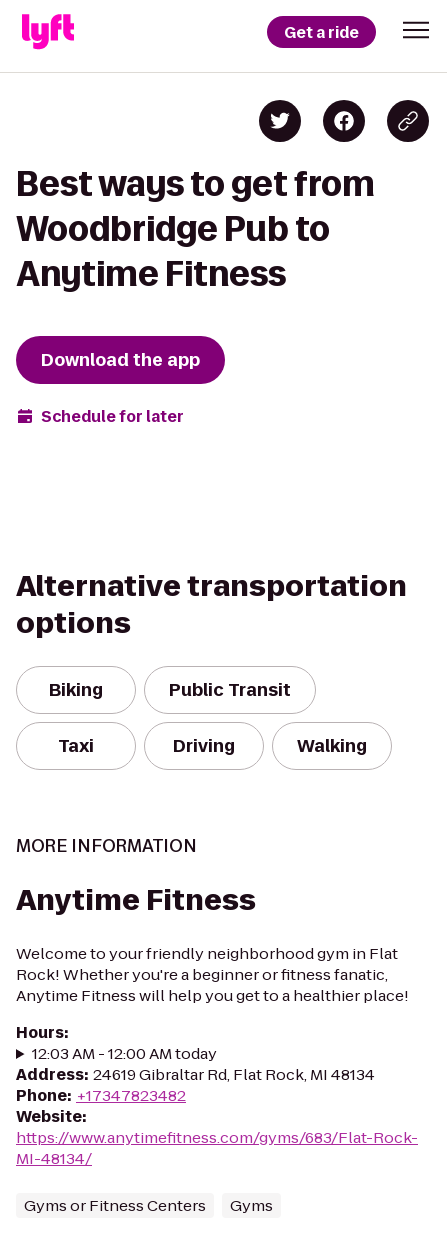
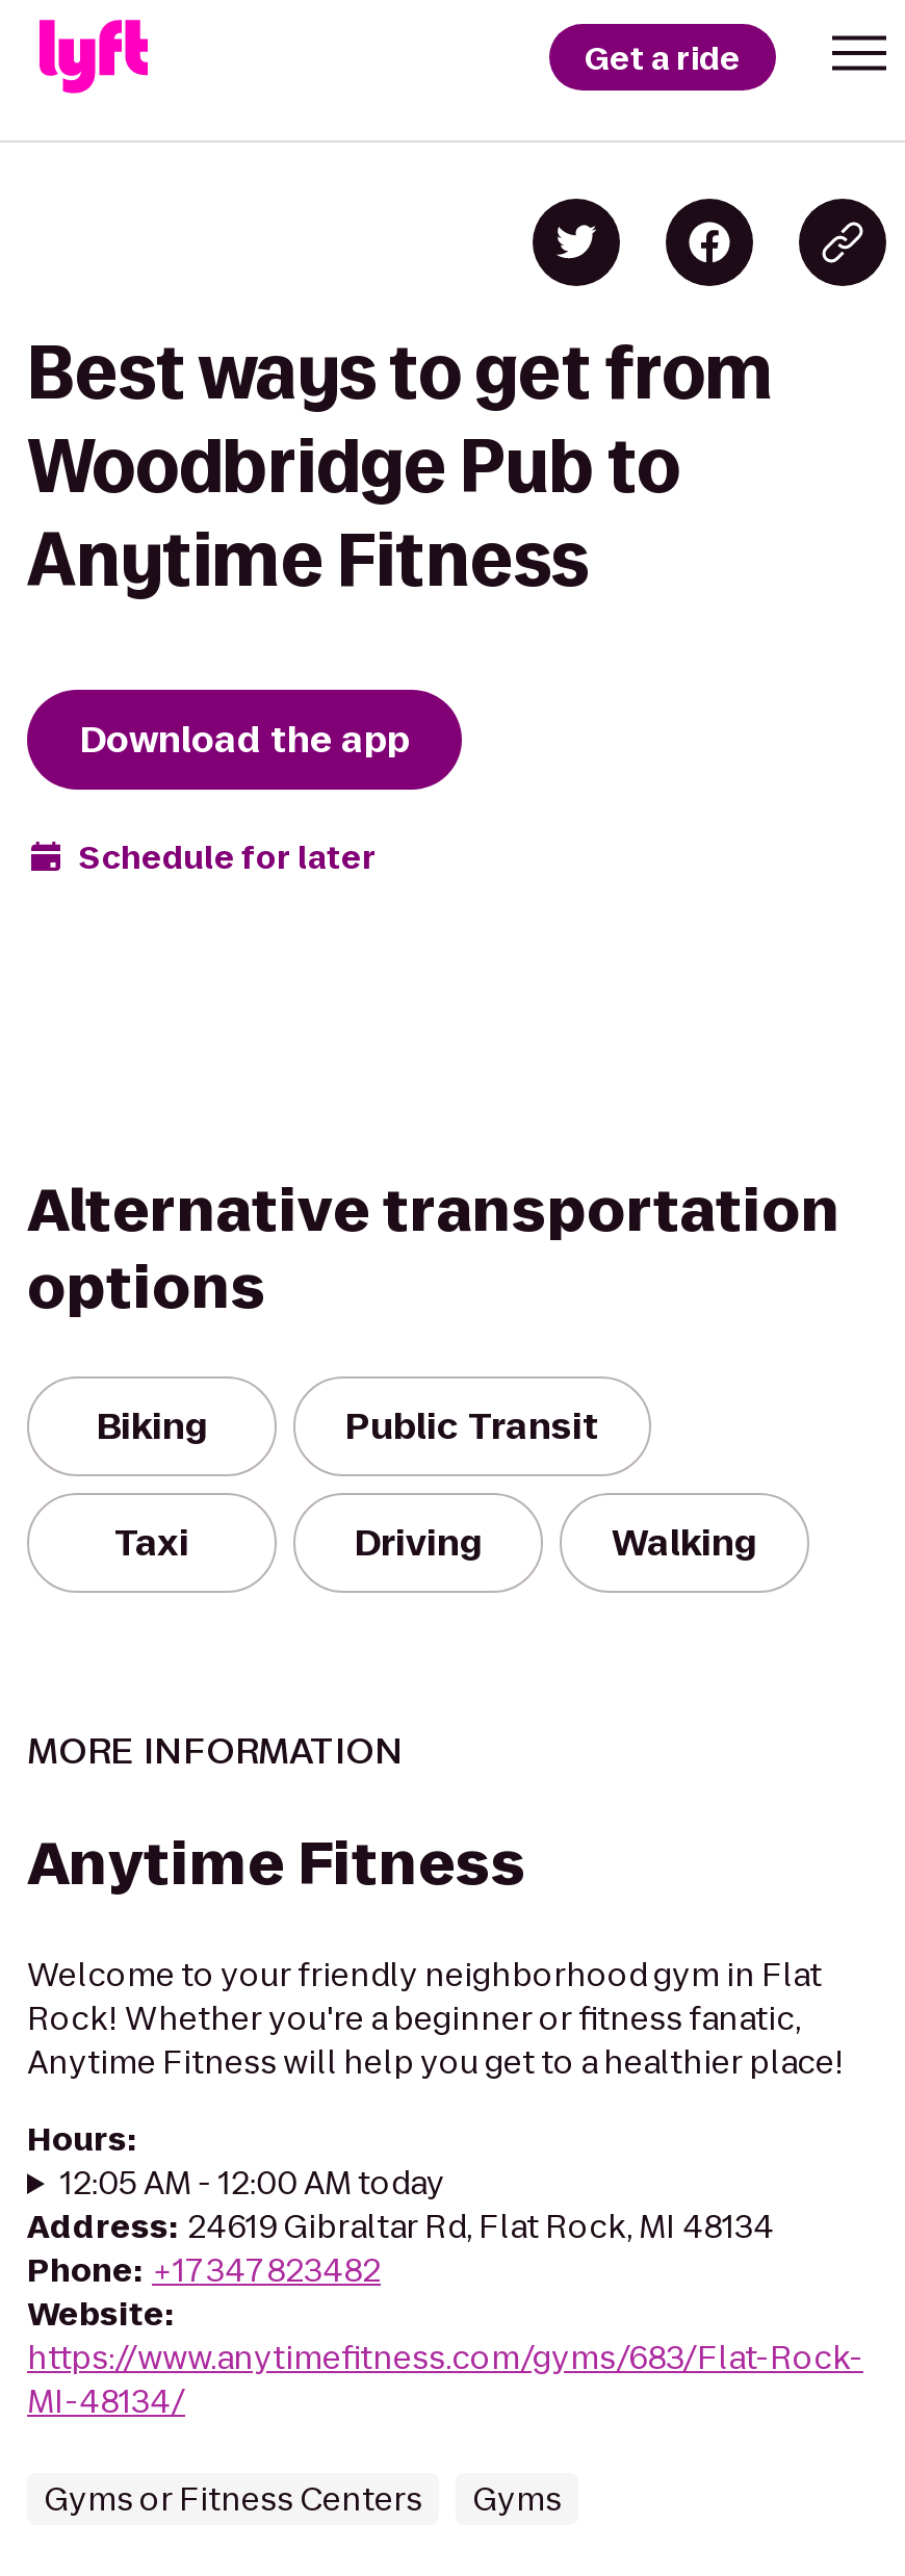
- 12:03 AM - 12:00 AM today
+ 12:05 AM - 12:00 AM today
